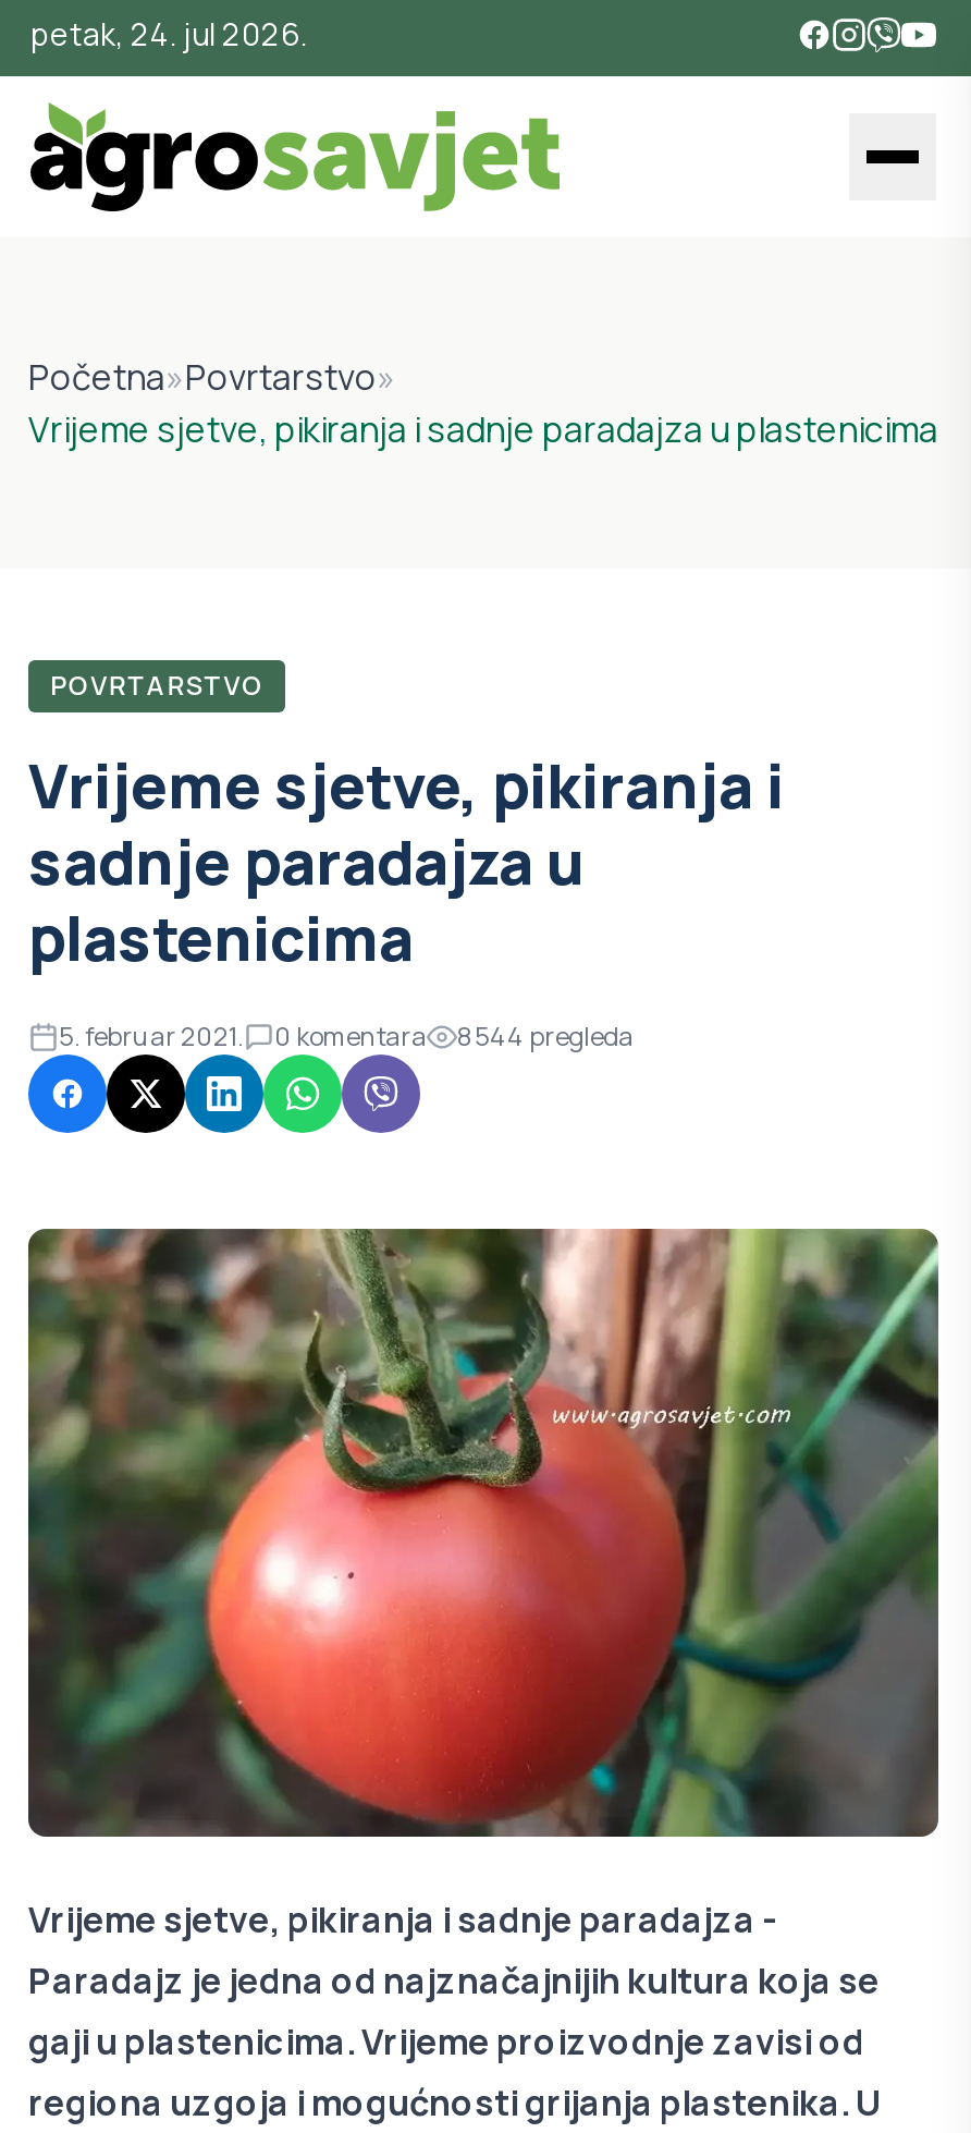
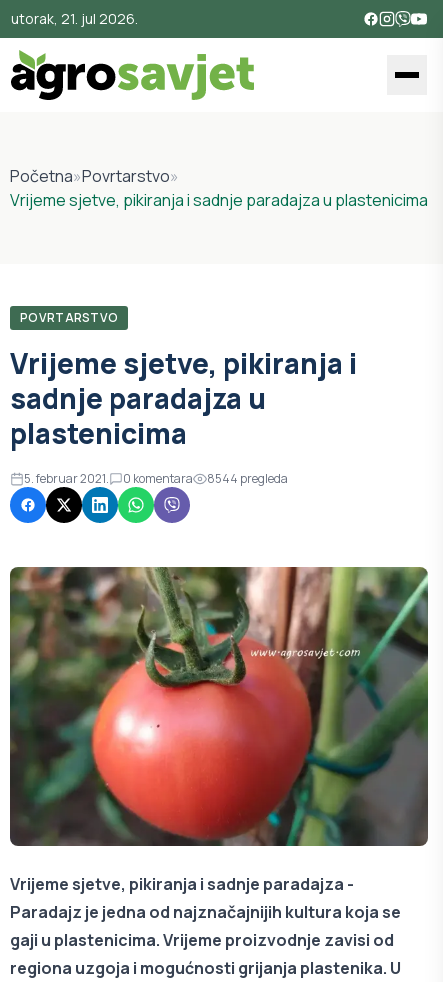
- petak, 24. jul 2026.
+ utorak, 21. jul 2026.
